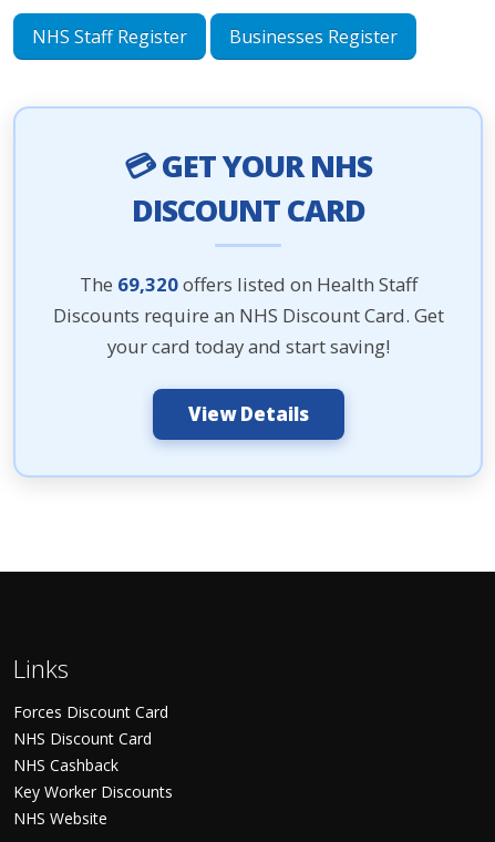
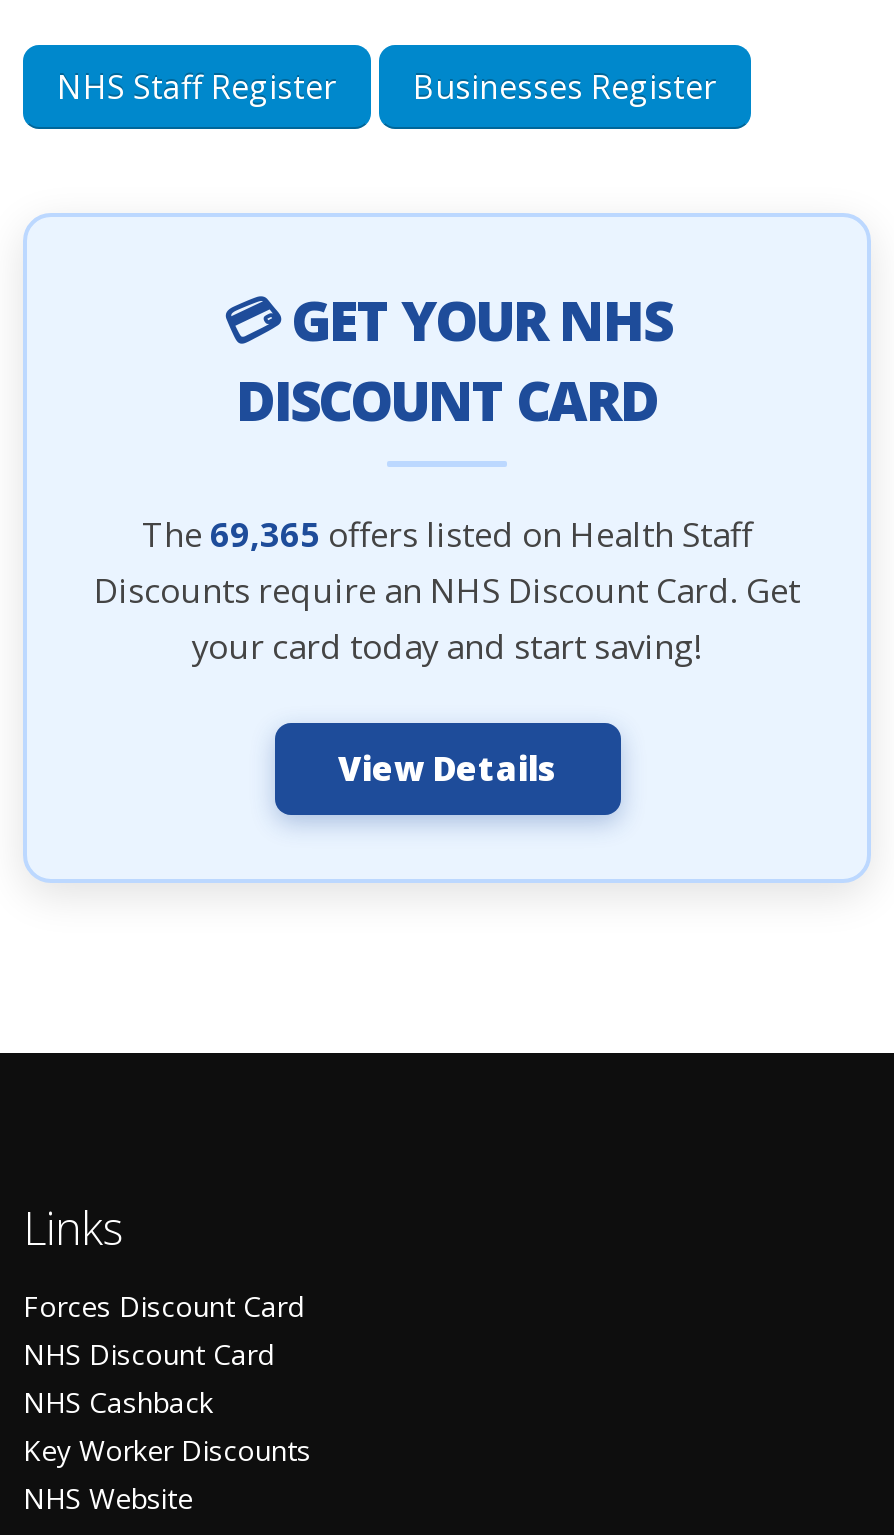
- The 69,320 offers listed on Health Staff
+ The 69,365 offers listed on Health Staff
